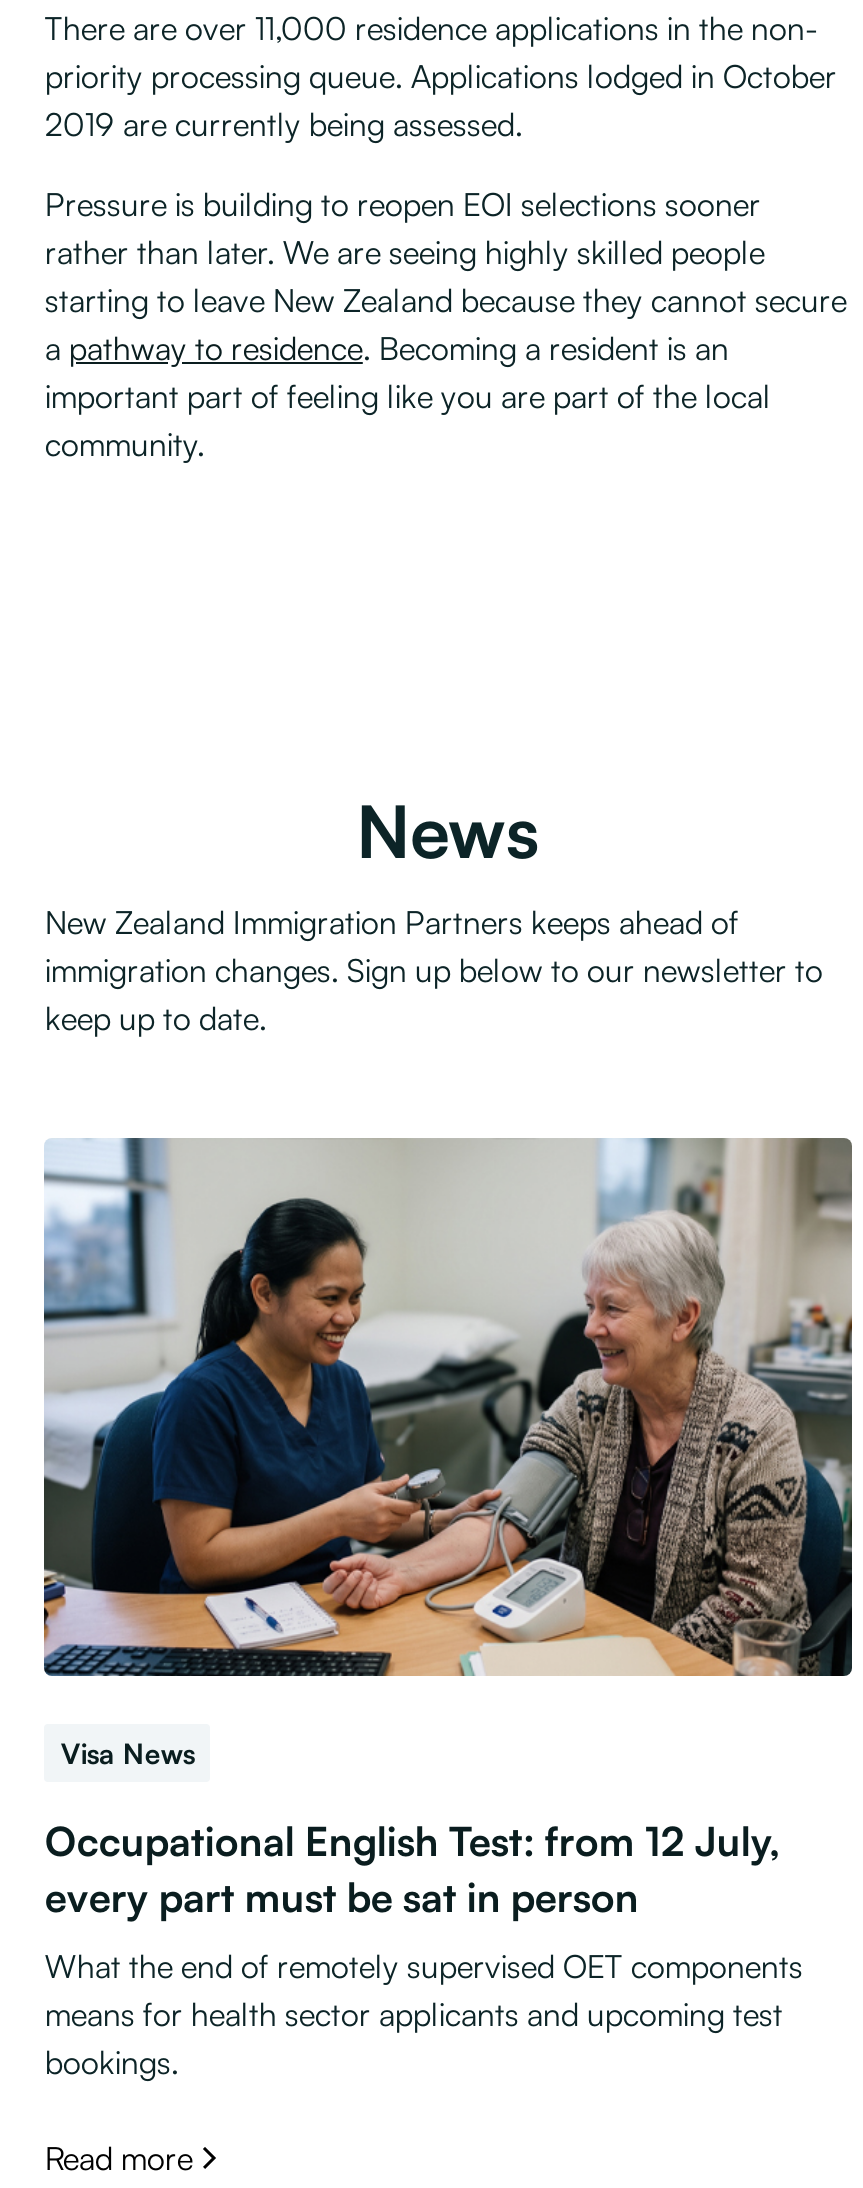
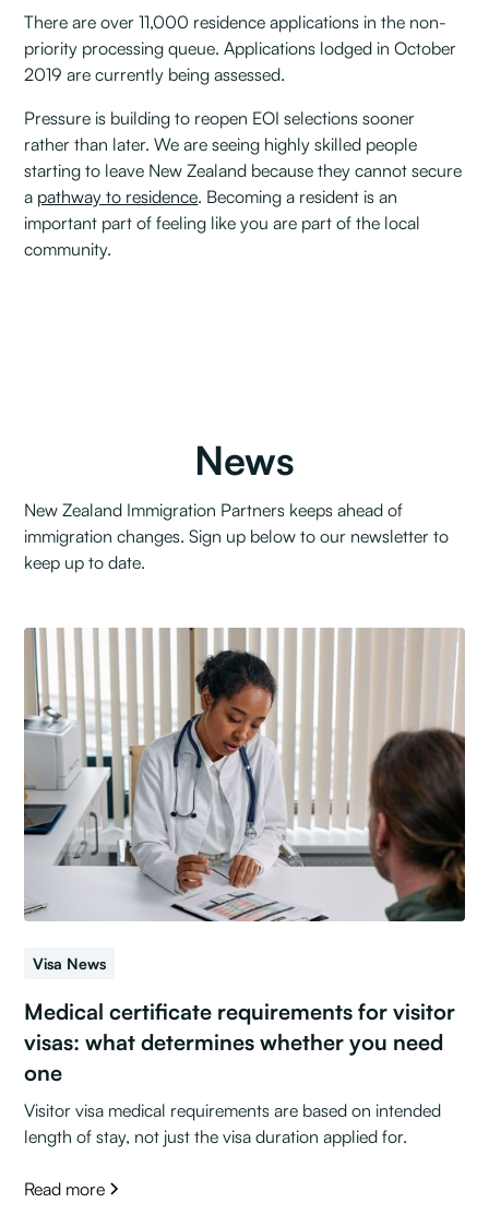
- [image]
+ [image]

- Occupational English Test: from 12 July,
- every part must be sat in person
+ Medical certificate requirements for visitor
+ visas: what determines whether you need
+ one

- What the end of remotely supervised OET components
- means for health sector applicants and upcoming test
- bookings.
+ Visitor visa medical requirements are based on intended
+ length of stay, not just the visa duration applied for.
